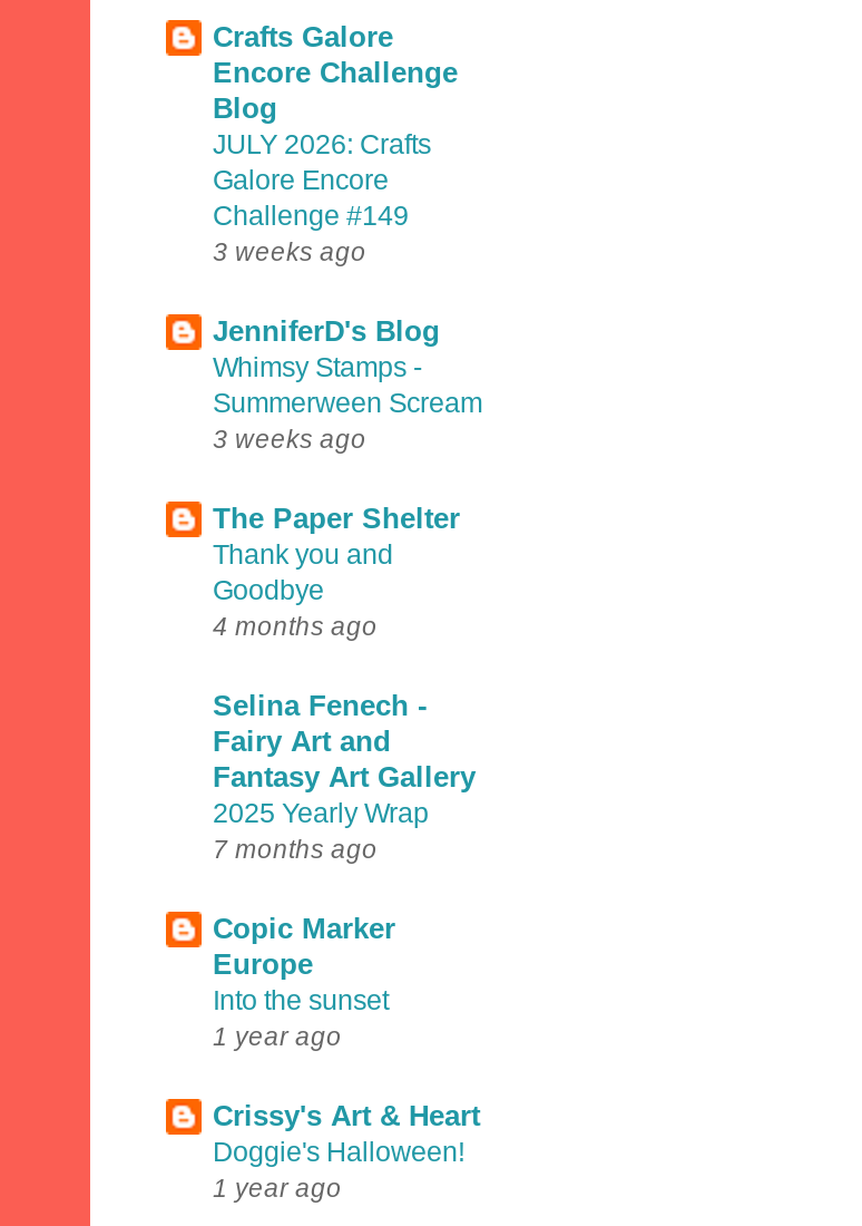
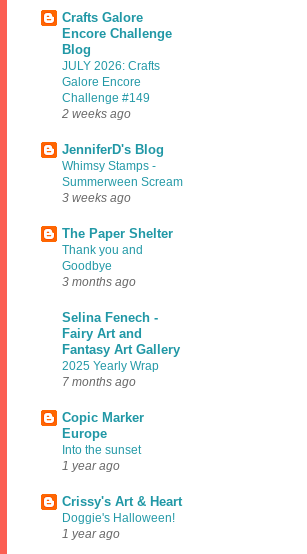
- 3 weeks ago
+ 2 weeks ago

- 4 months ago
+ 3 months ago
